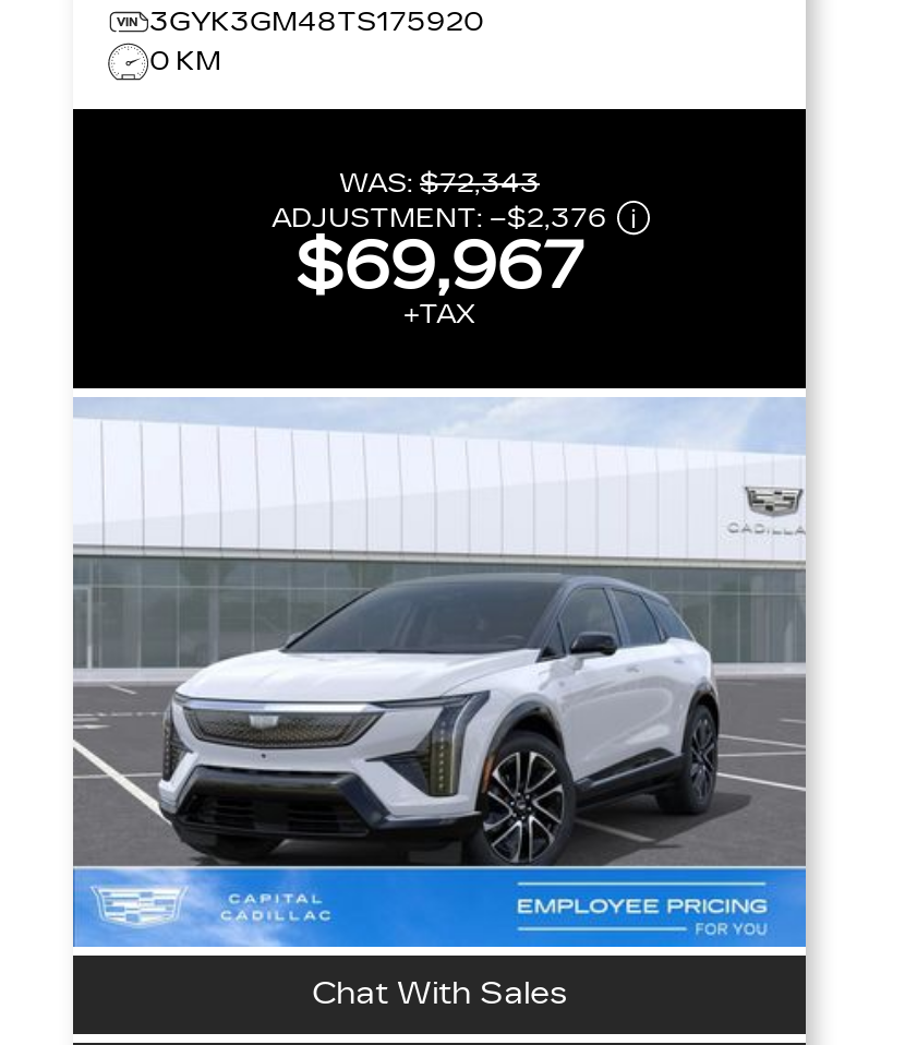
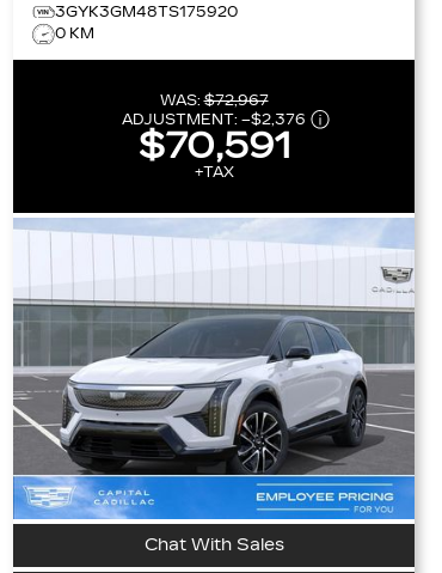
- WAS: $72,343
+ WAS: $72,967

- $69,967
+ $70,591
